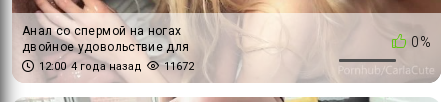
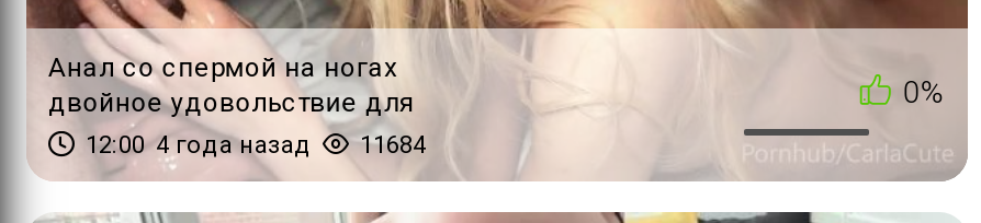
- 11672
+ 11684
